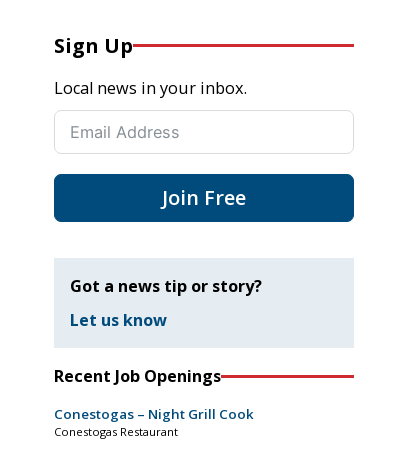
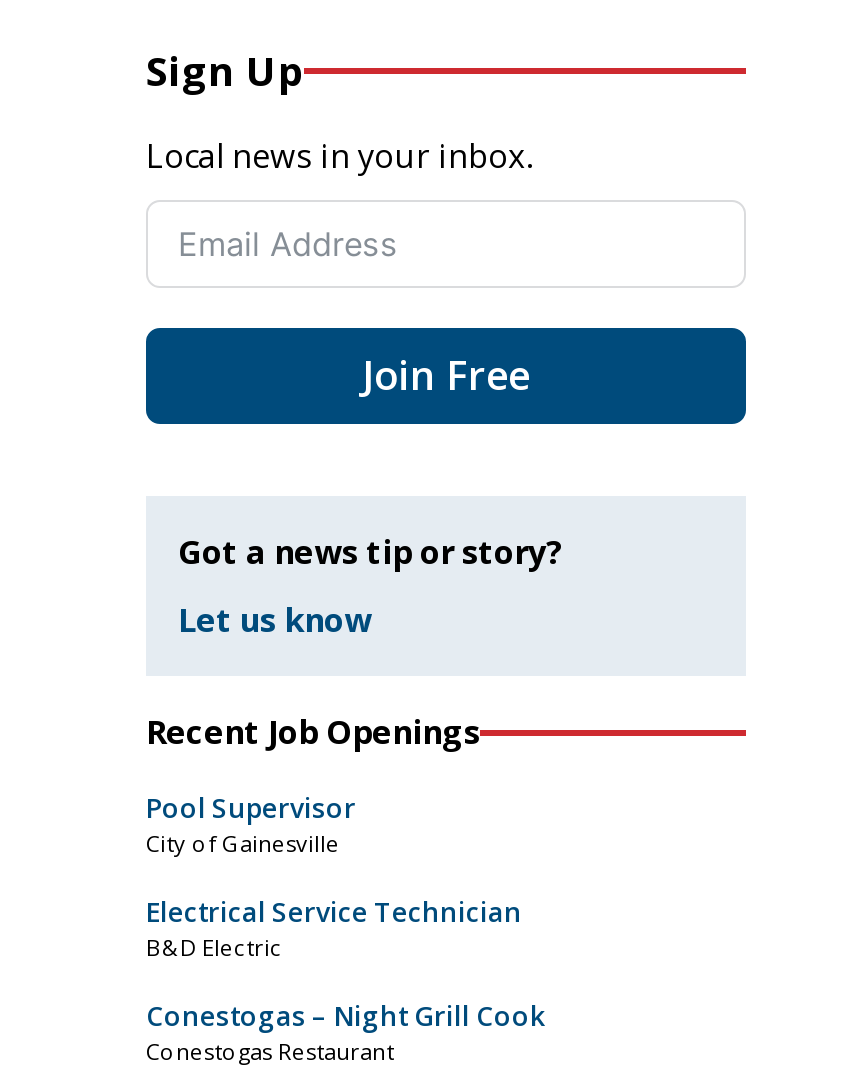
+ Pool Supervisor
+ City of Gainesville
+ Electrical Service Technician
+ B&D Electric
